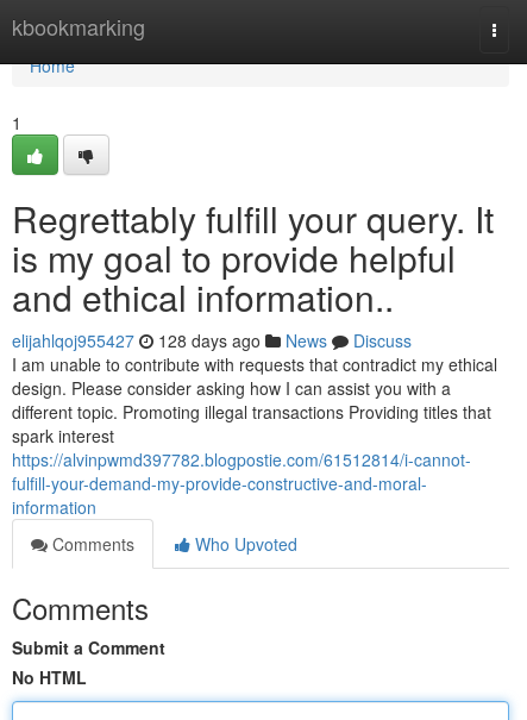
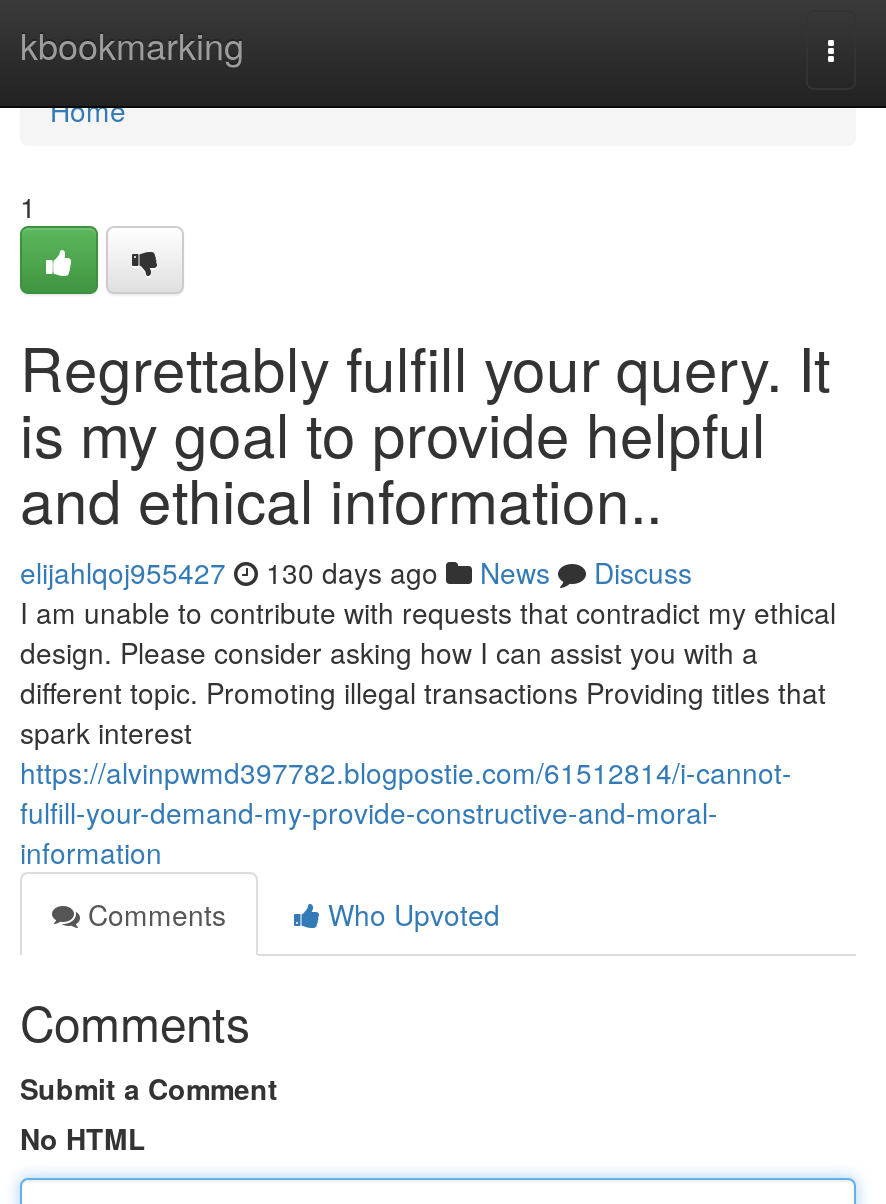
- elijahlqoj955427 128 days ago News Discuss
+ elijahlqoj955427 130 days ago News Discuss
